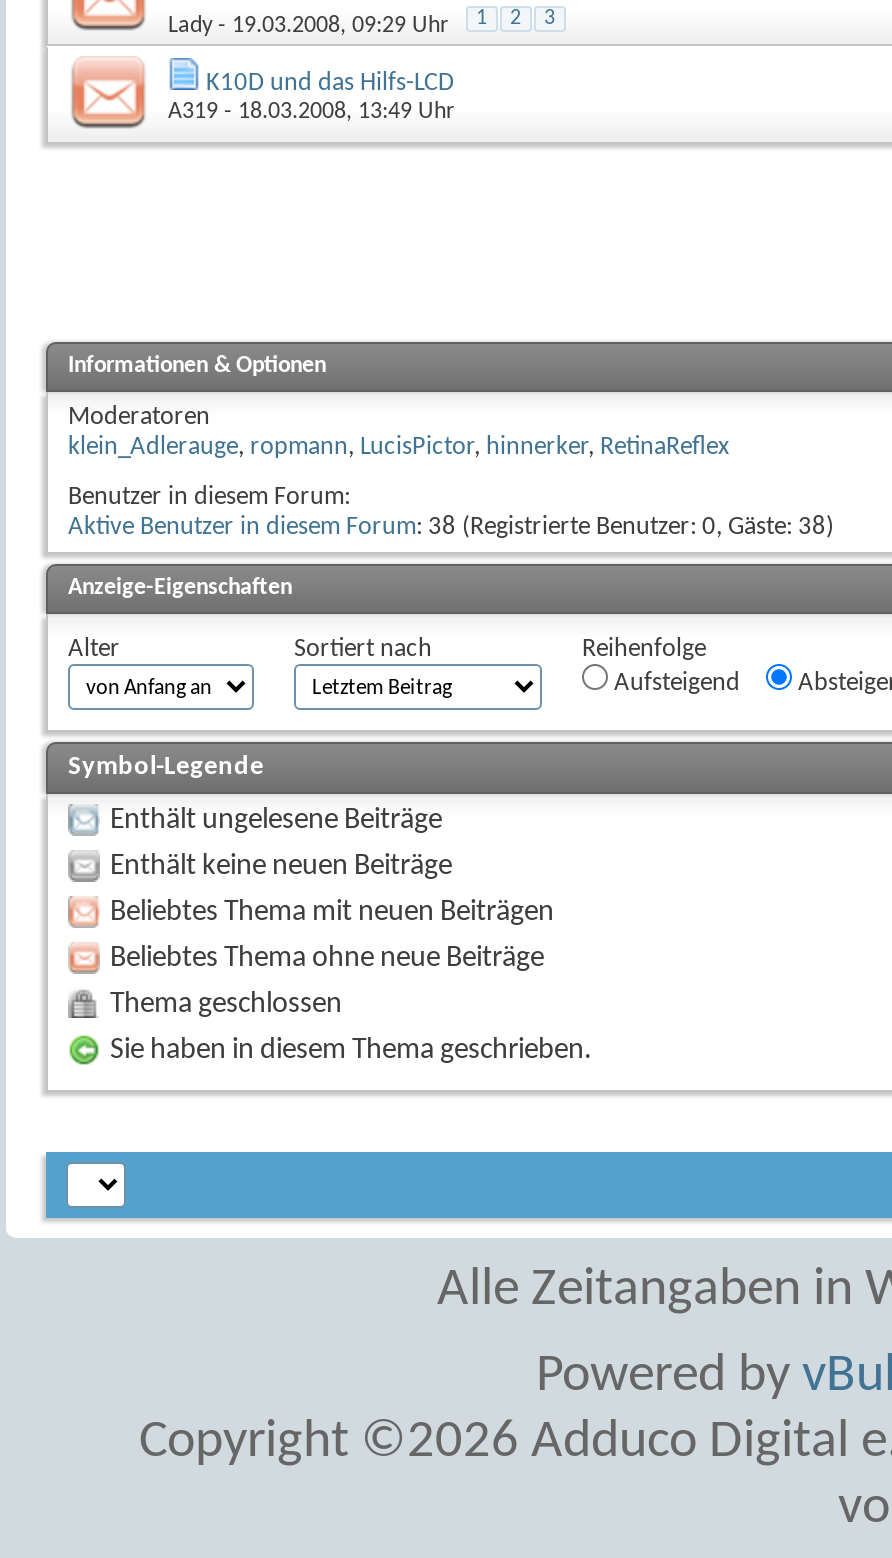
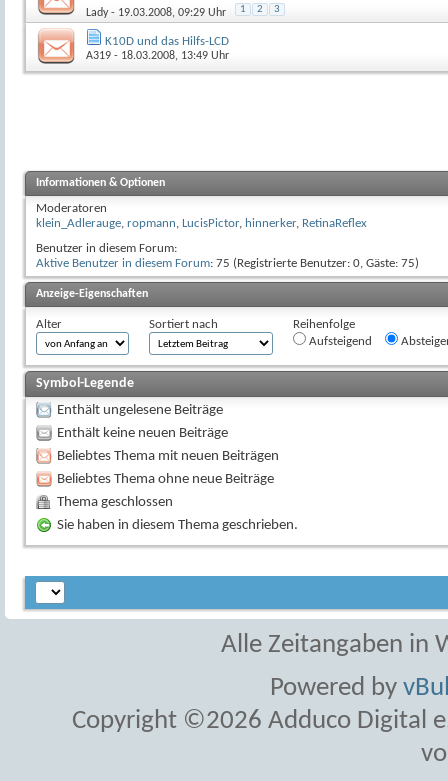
- Aktive Benutzer in diesem Forum: 38 (Registrierte Benutzer: 0, Gäste: 38)
+ Aktive Benutzer in diesem Forum: 75 (Registrierte Benutzer: 0, Gäste: 75)
